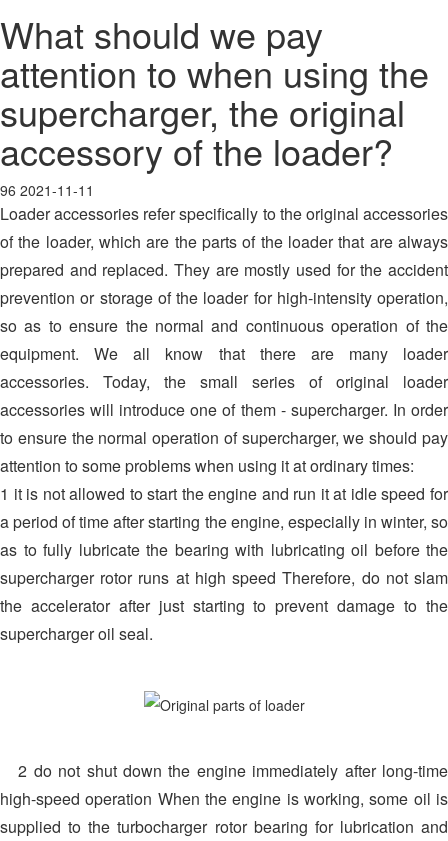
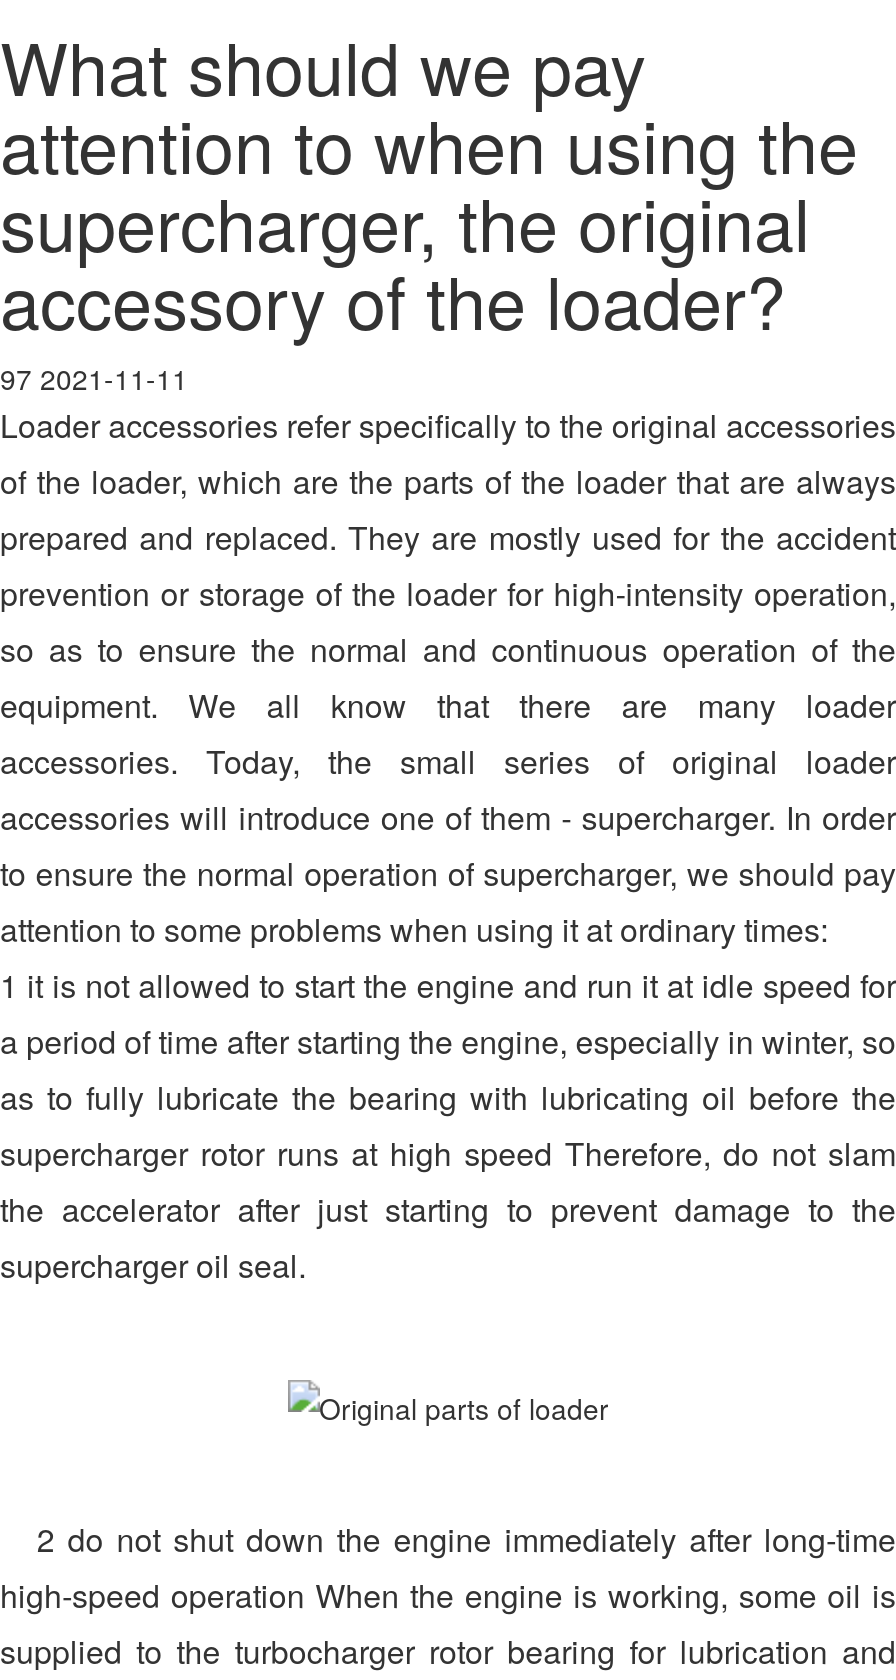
- 96 2021-11-11
+ 97 2021-11-11
